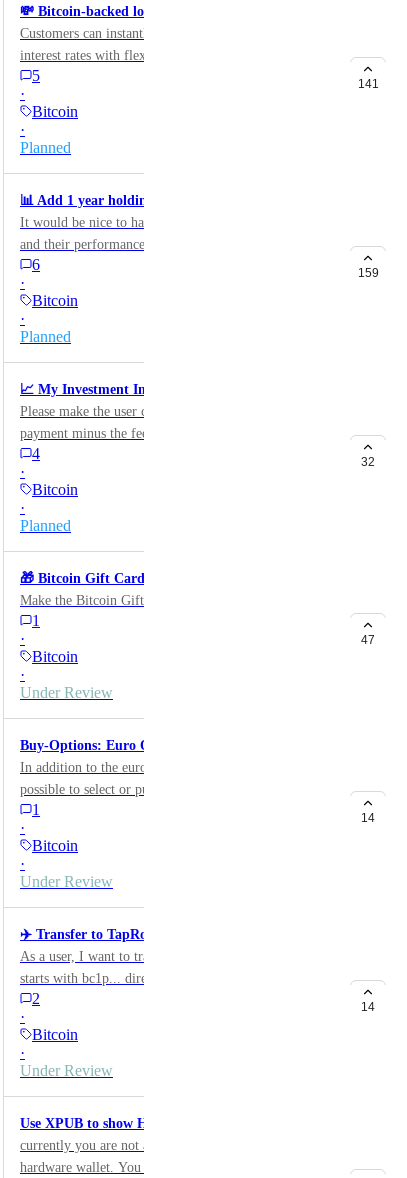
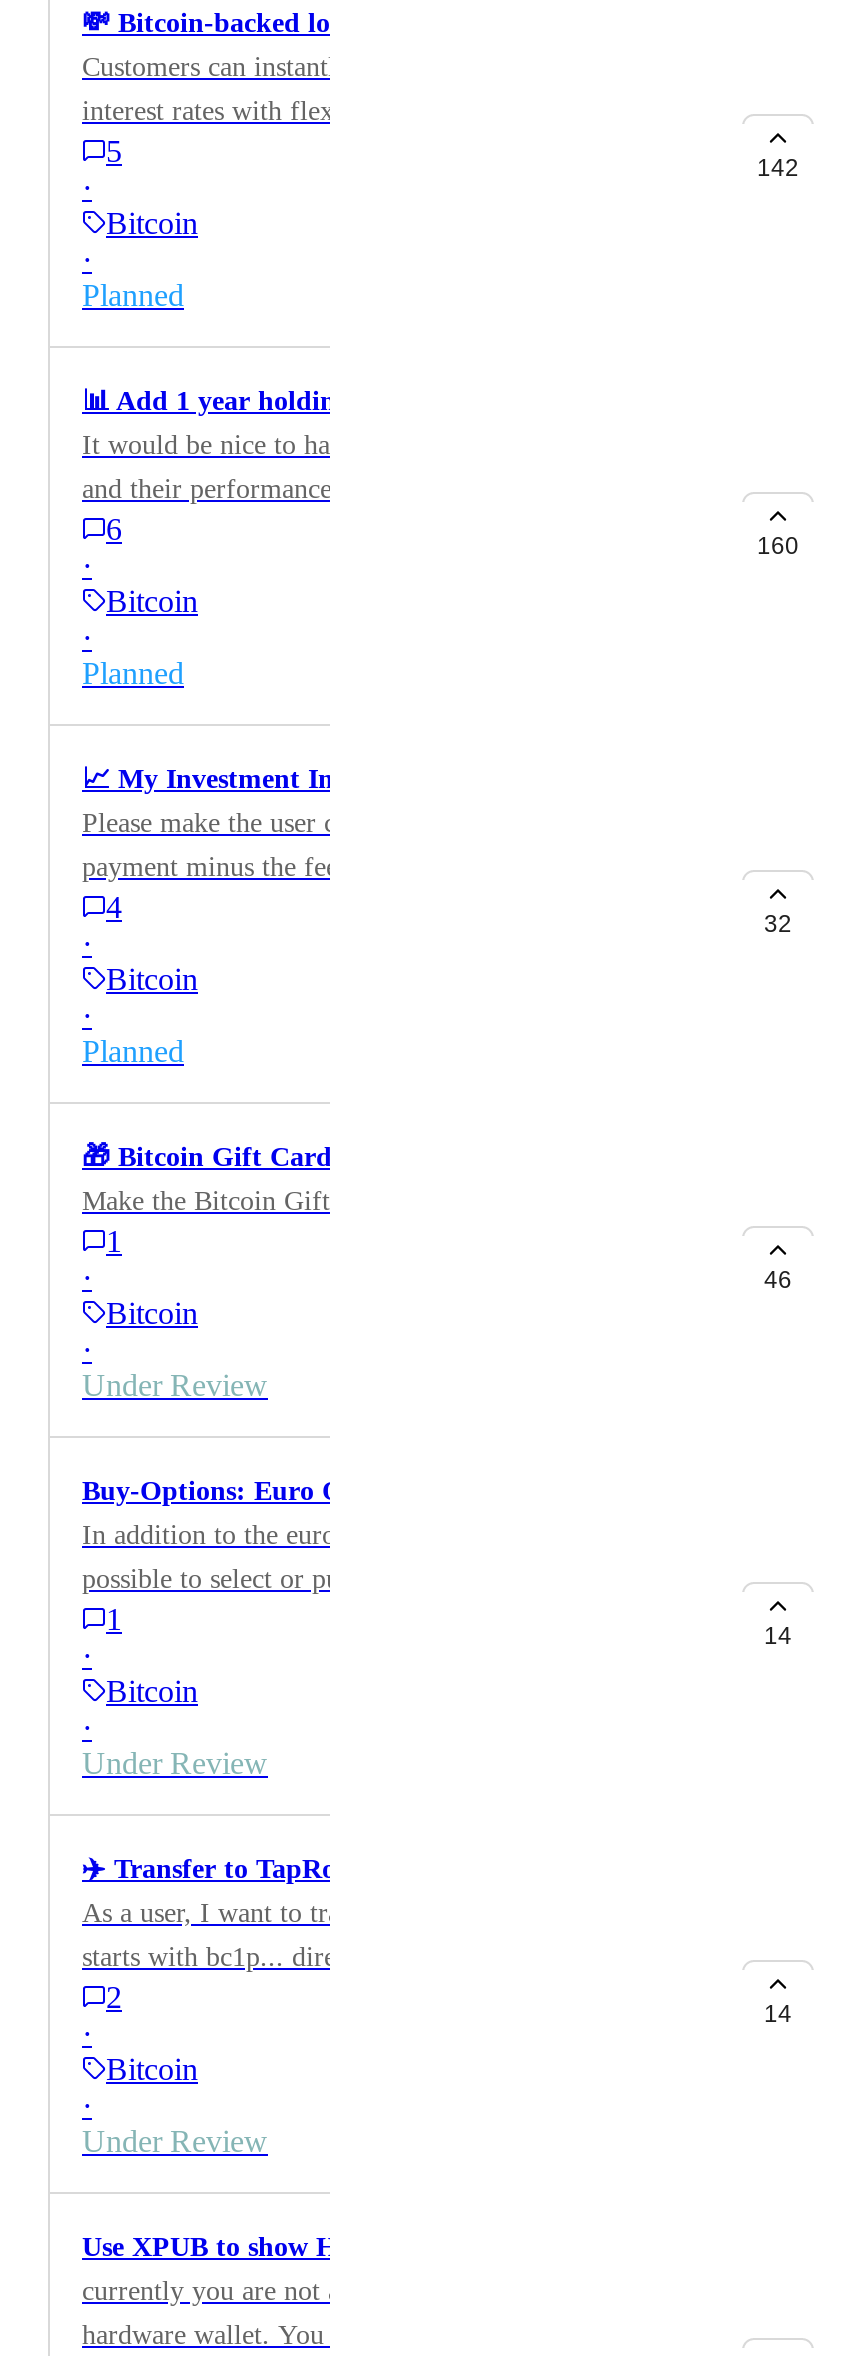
- 141
+ 142

- 159
+ 160

- 47
+ 46
